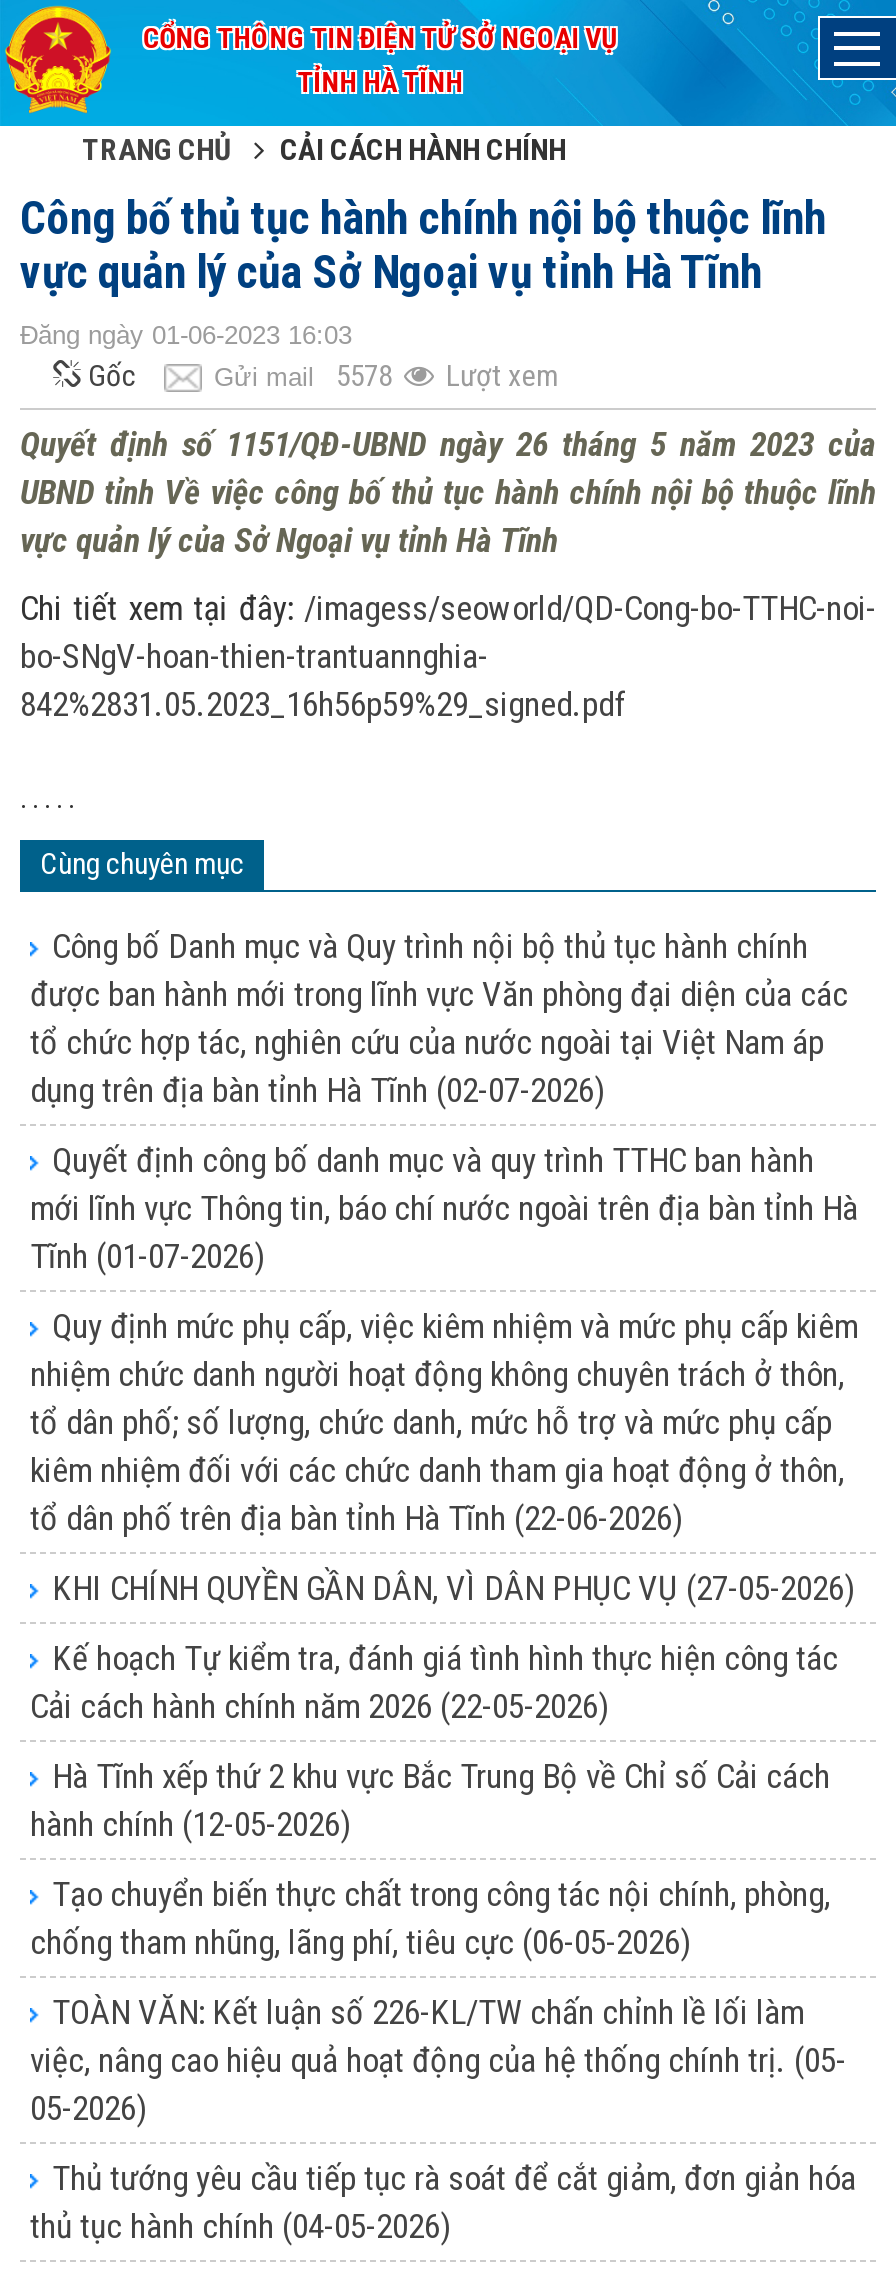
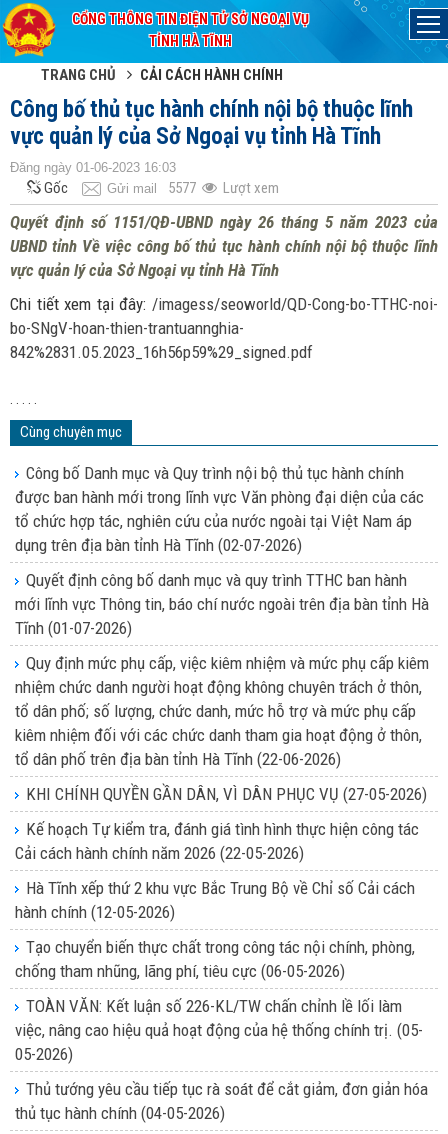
- Gửi mail 5578 Lượt xem
+ Gửi mail 5577 Lượt xem
